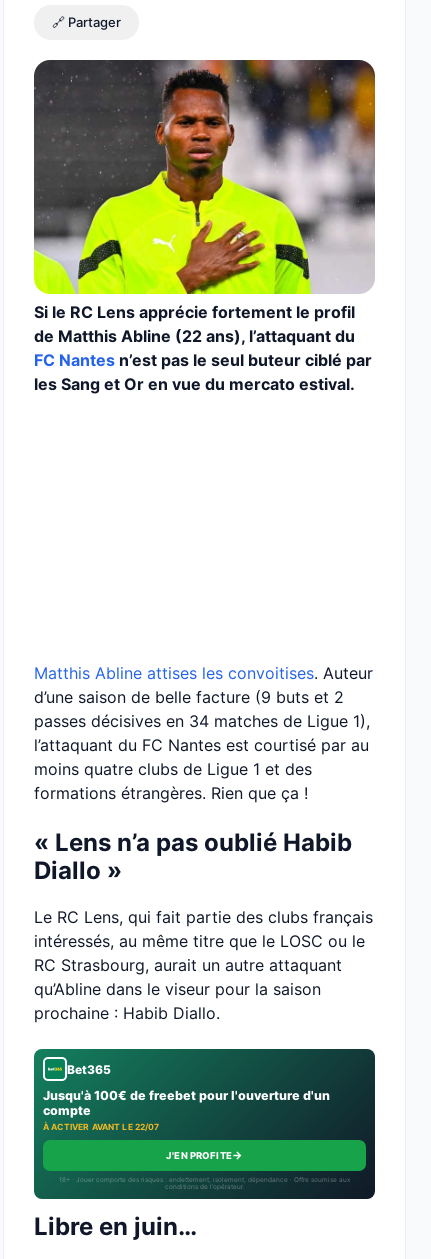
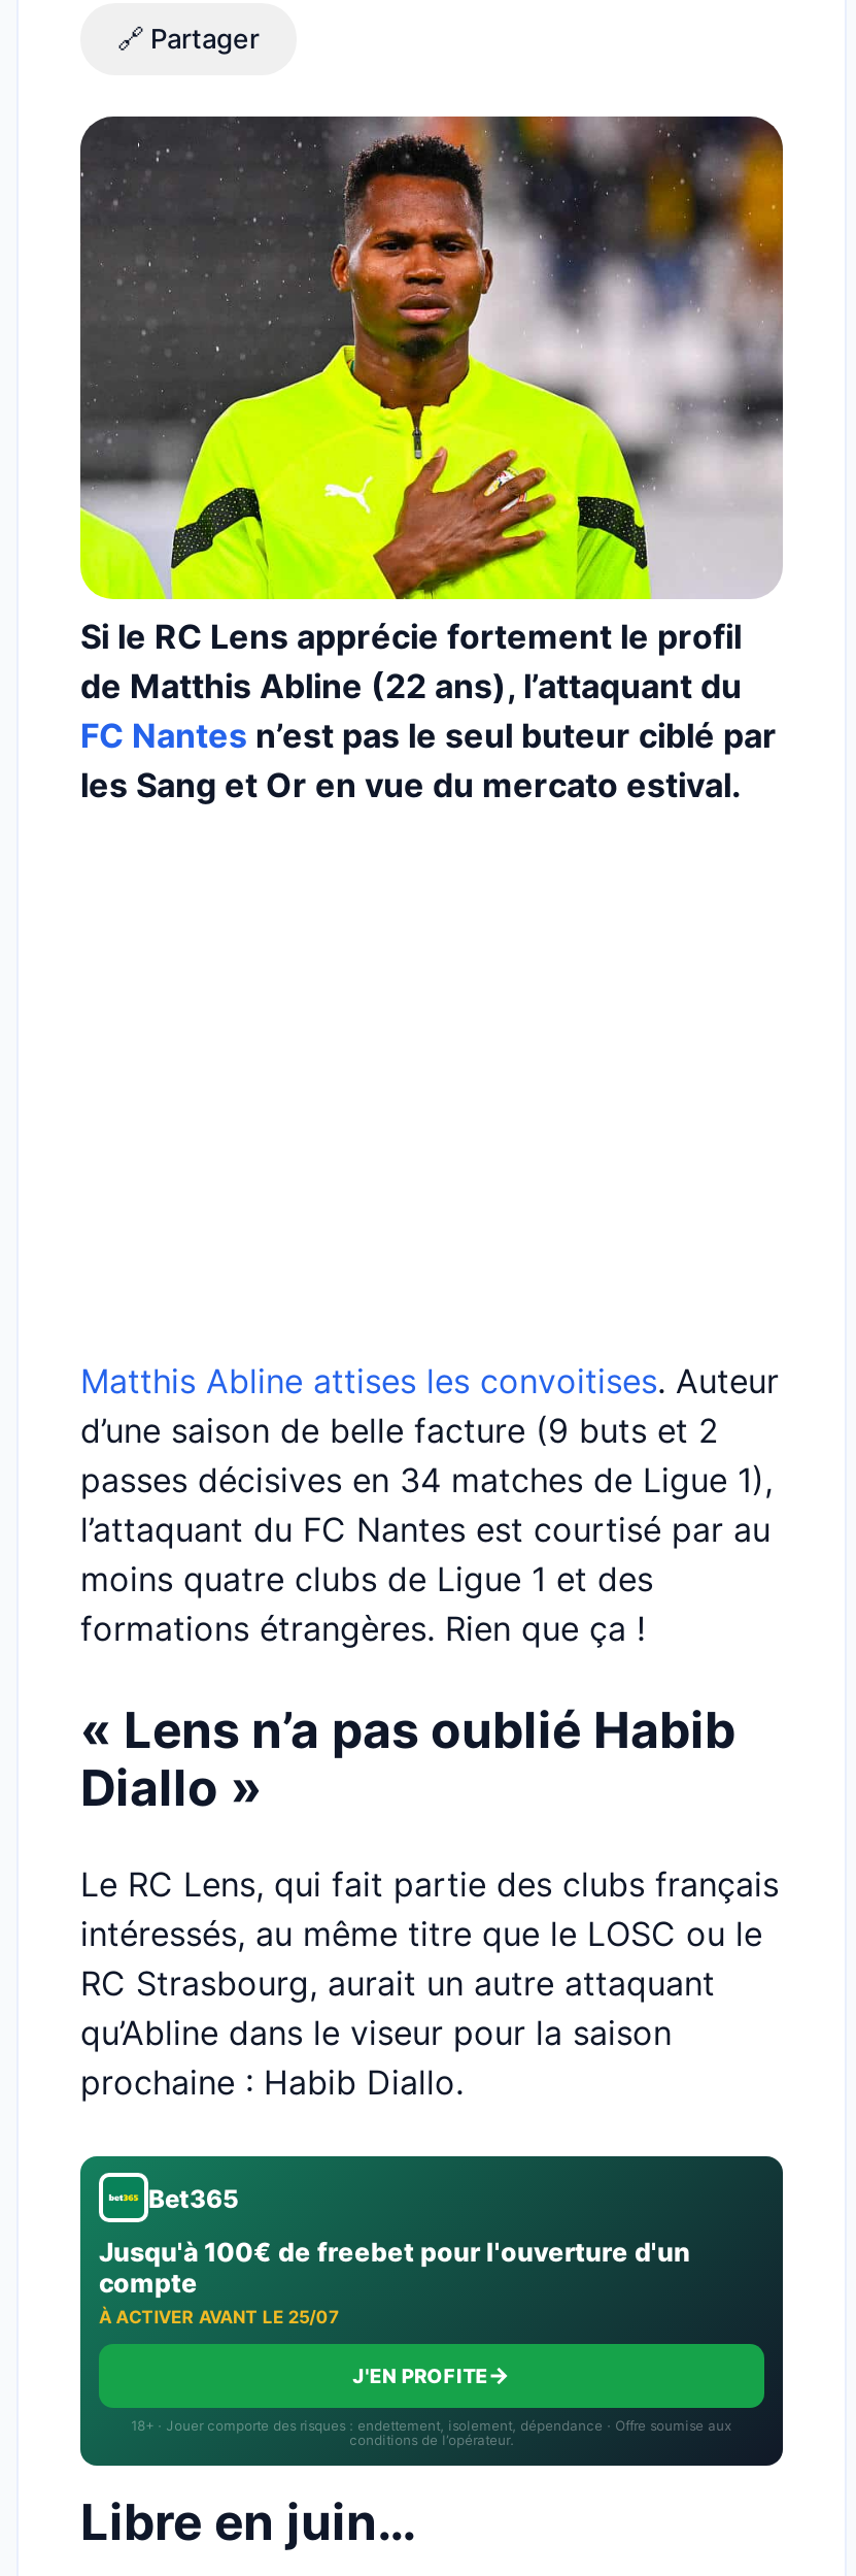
- À ACTIVER AVANT LE 22/07
+ À ACTIVER AVANT LE 25/07
